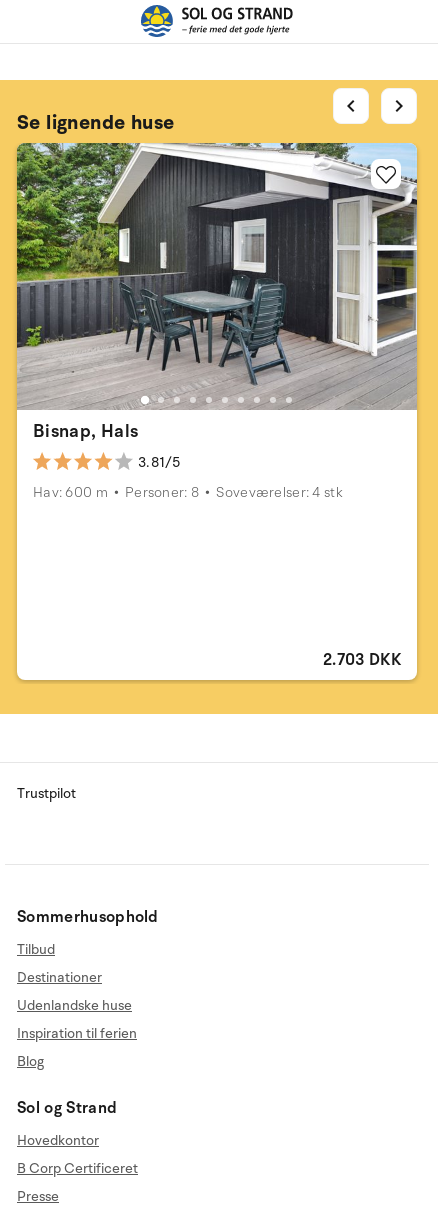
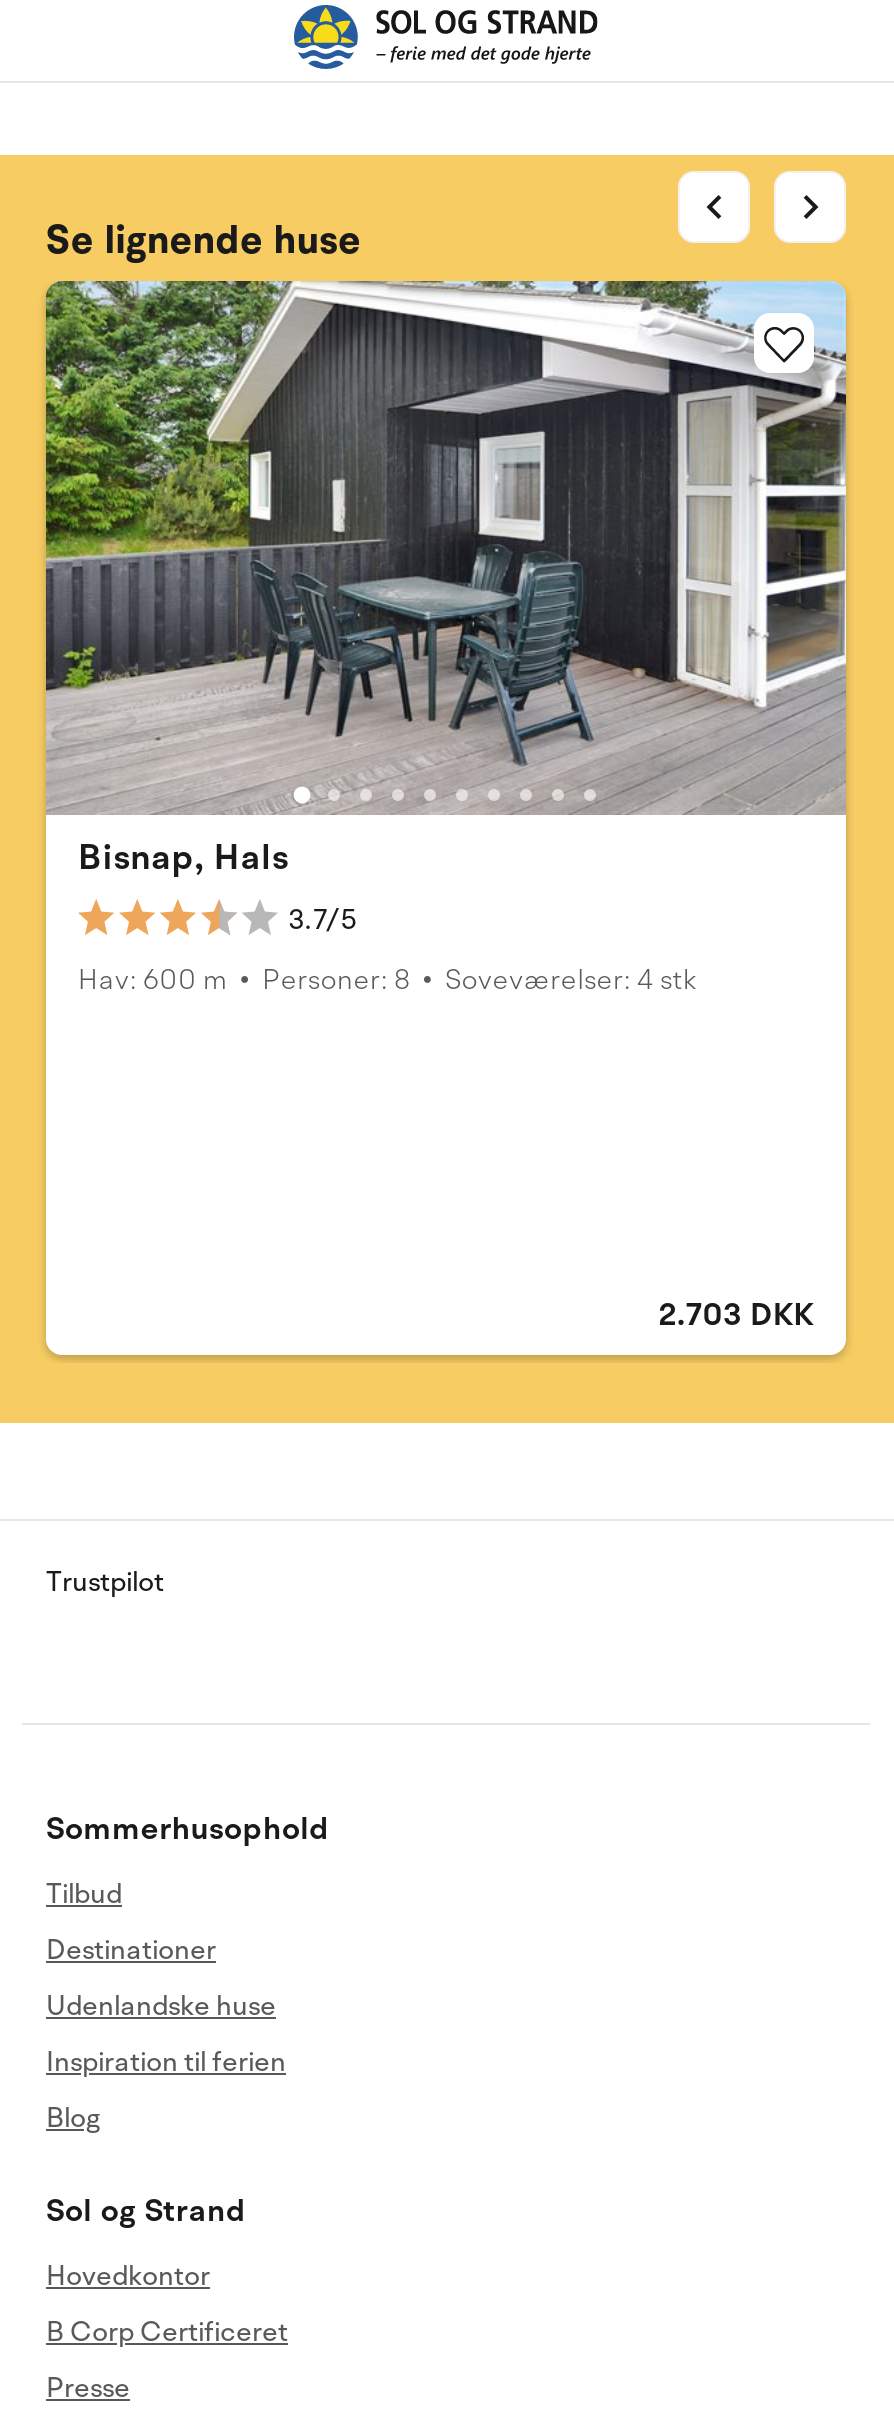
- 3.81/5
+ 3.7/5
